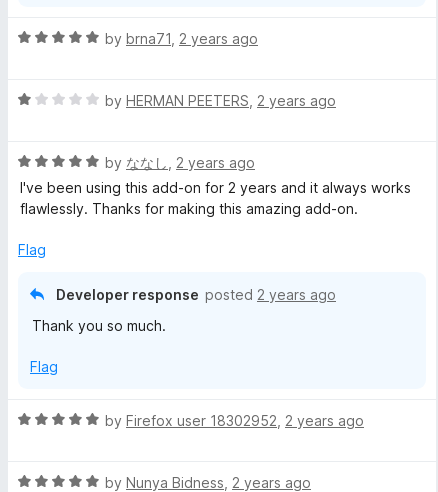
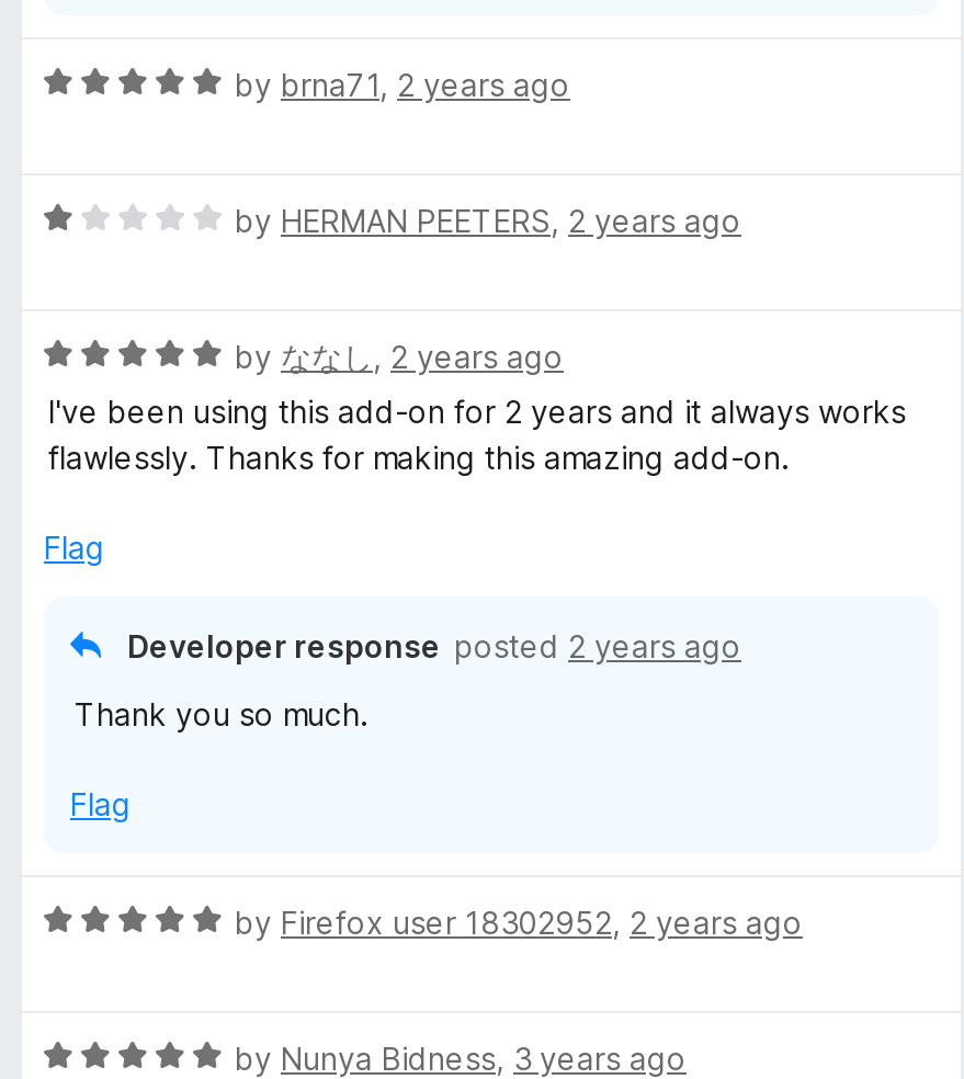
- by Nunya Bidness, 2 years ago
+ by Nunya Bidness, 3 years ago
